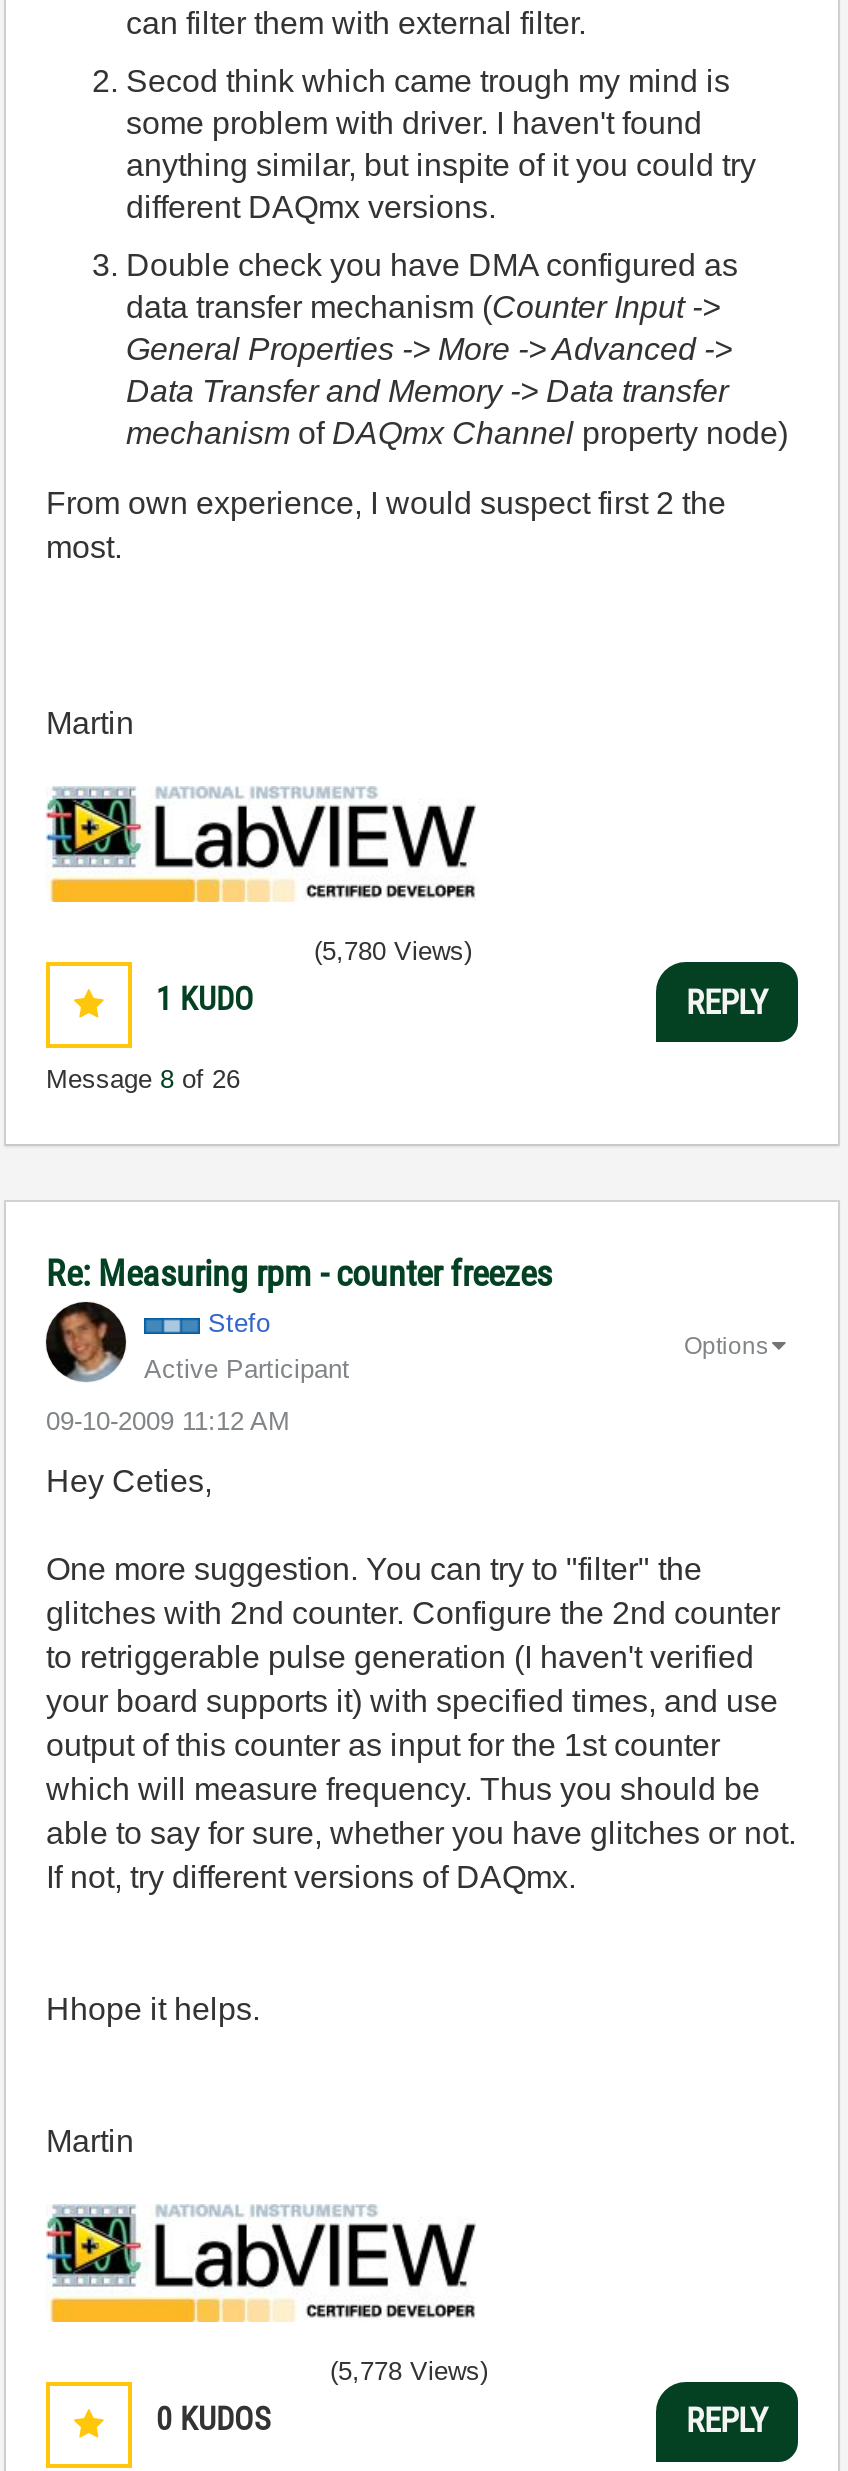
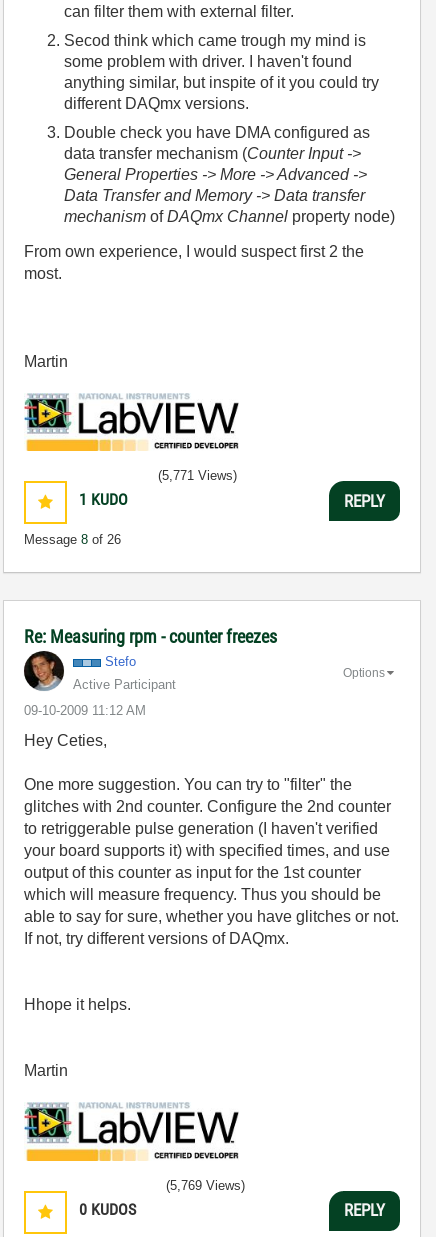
- (5,780 Views)
+ (5,771 Views)

- (5,778 Views)
+ (5,769 Views)
